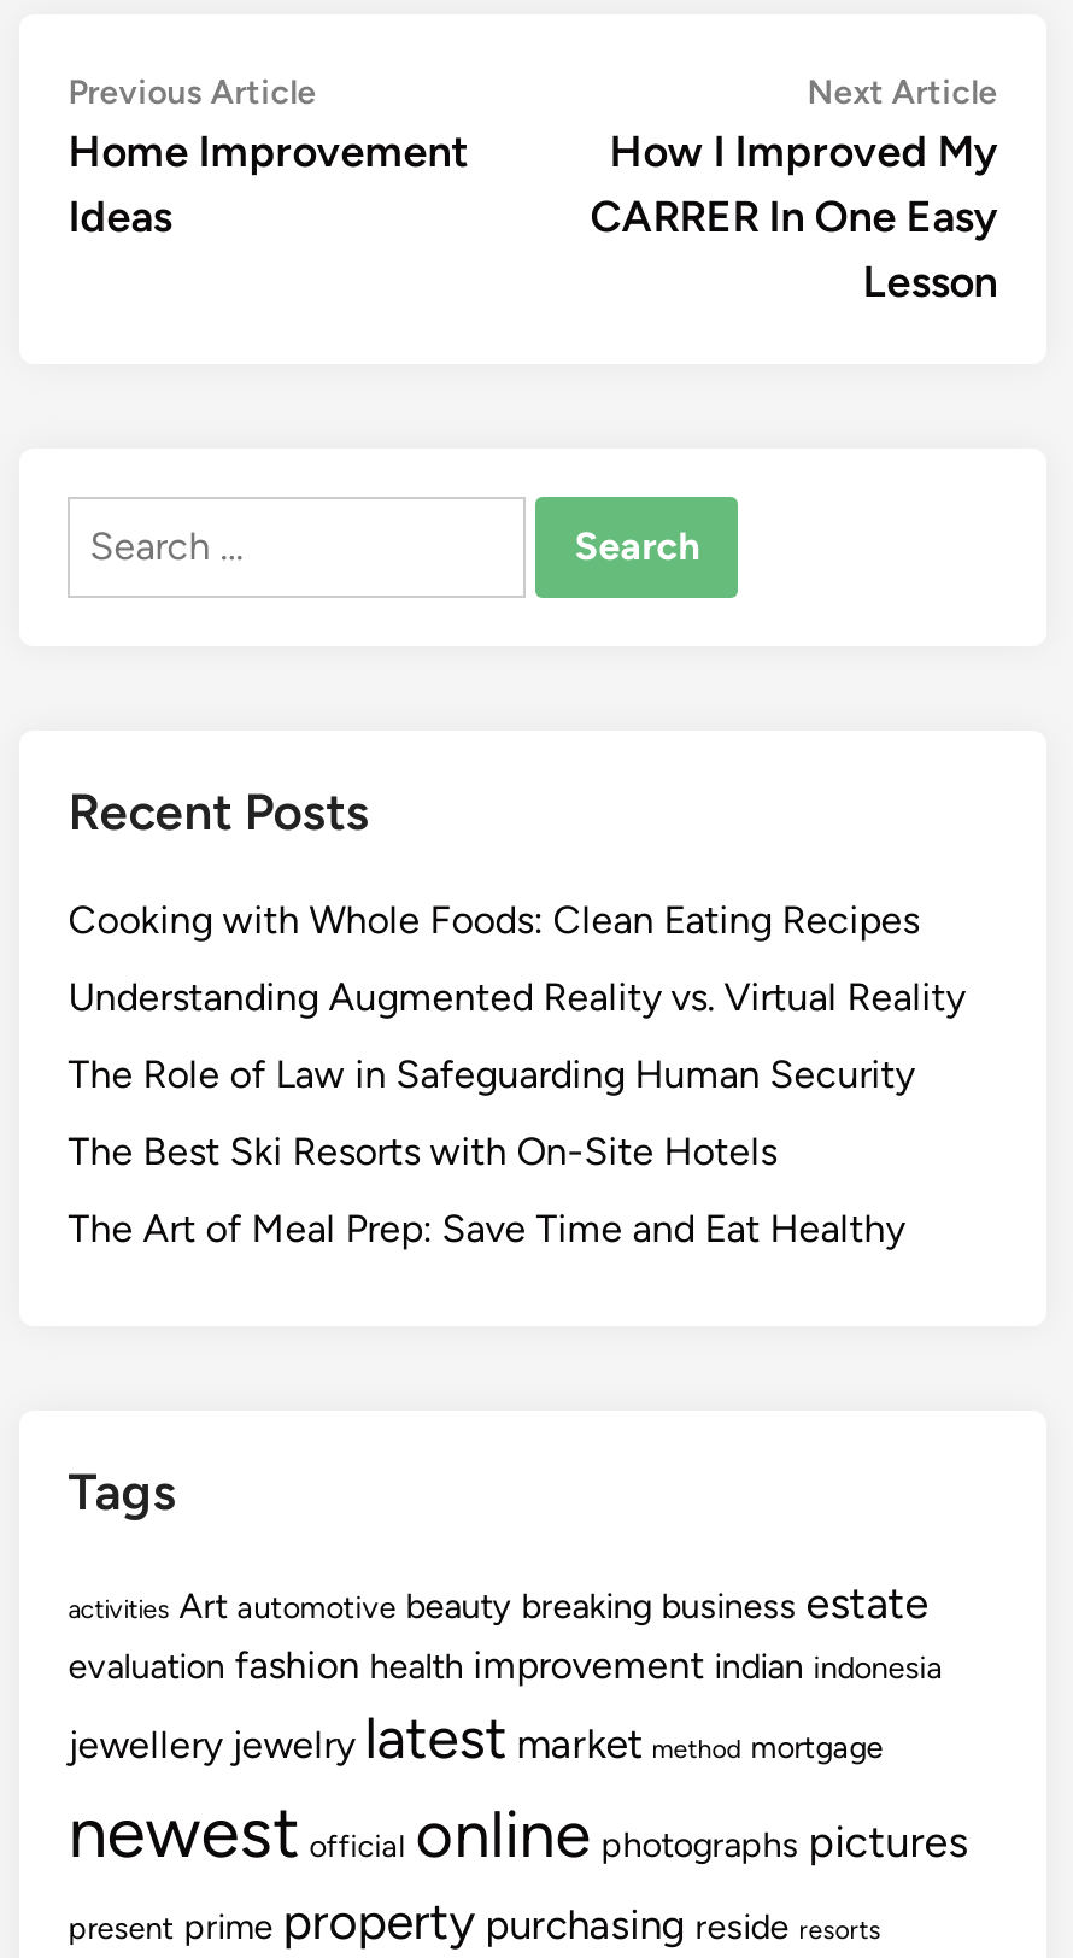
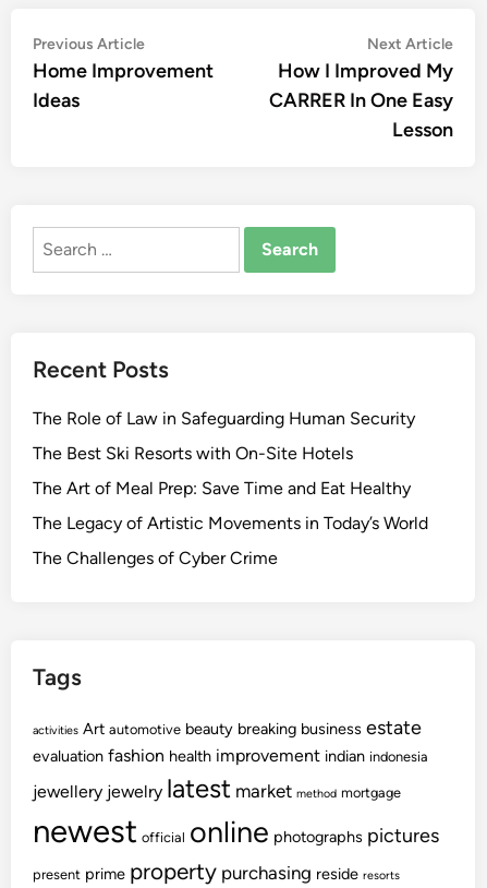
- Cooking with Whole Foods: Clean Eating Recipes
- Understanding Augmented Reality vs. Virtual Reality

moved up: The Role of Law in Safeguarding Human Security | The Best Ski Resorts with On-Site Hotels | The Art of Meal Prep: Save Time and Eat Healthy

+ The Legacy of Artistic Movements in Today’s World
+ The Challenges of Cyber Crime
